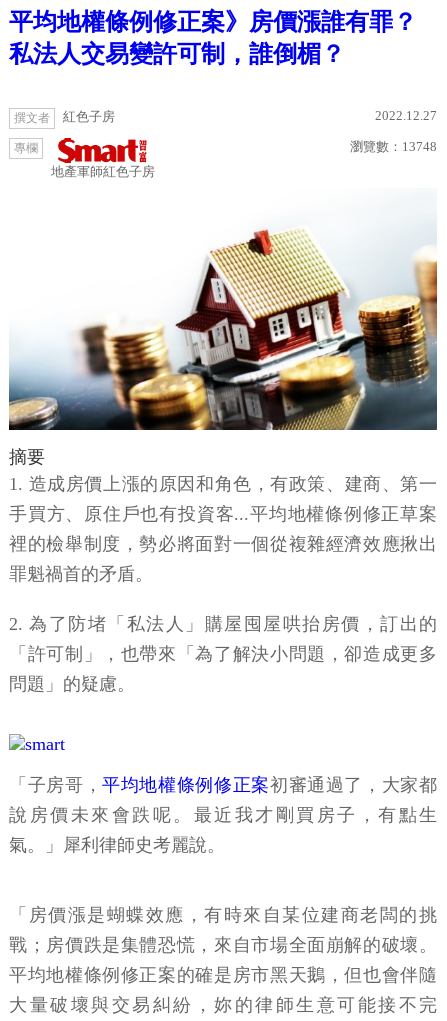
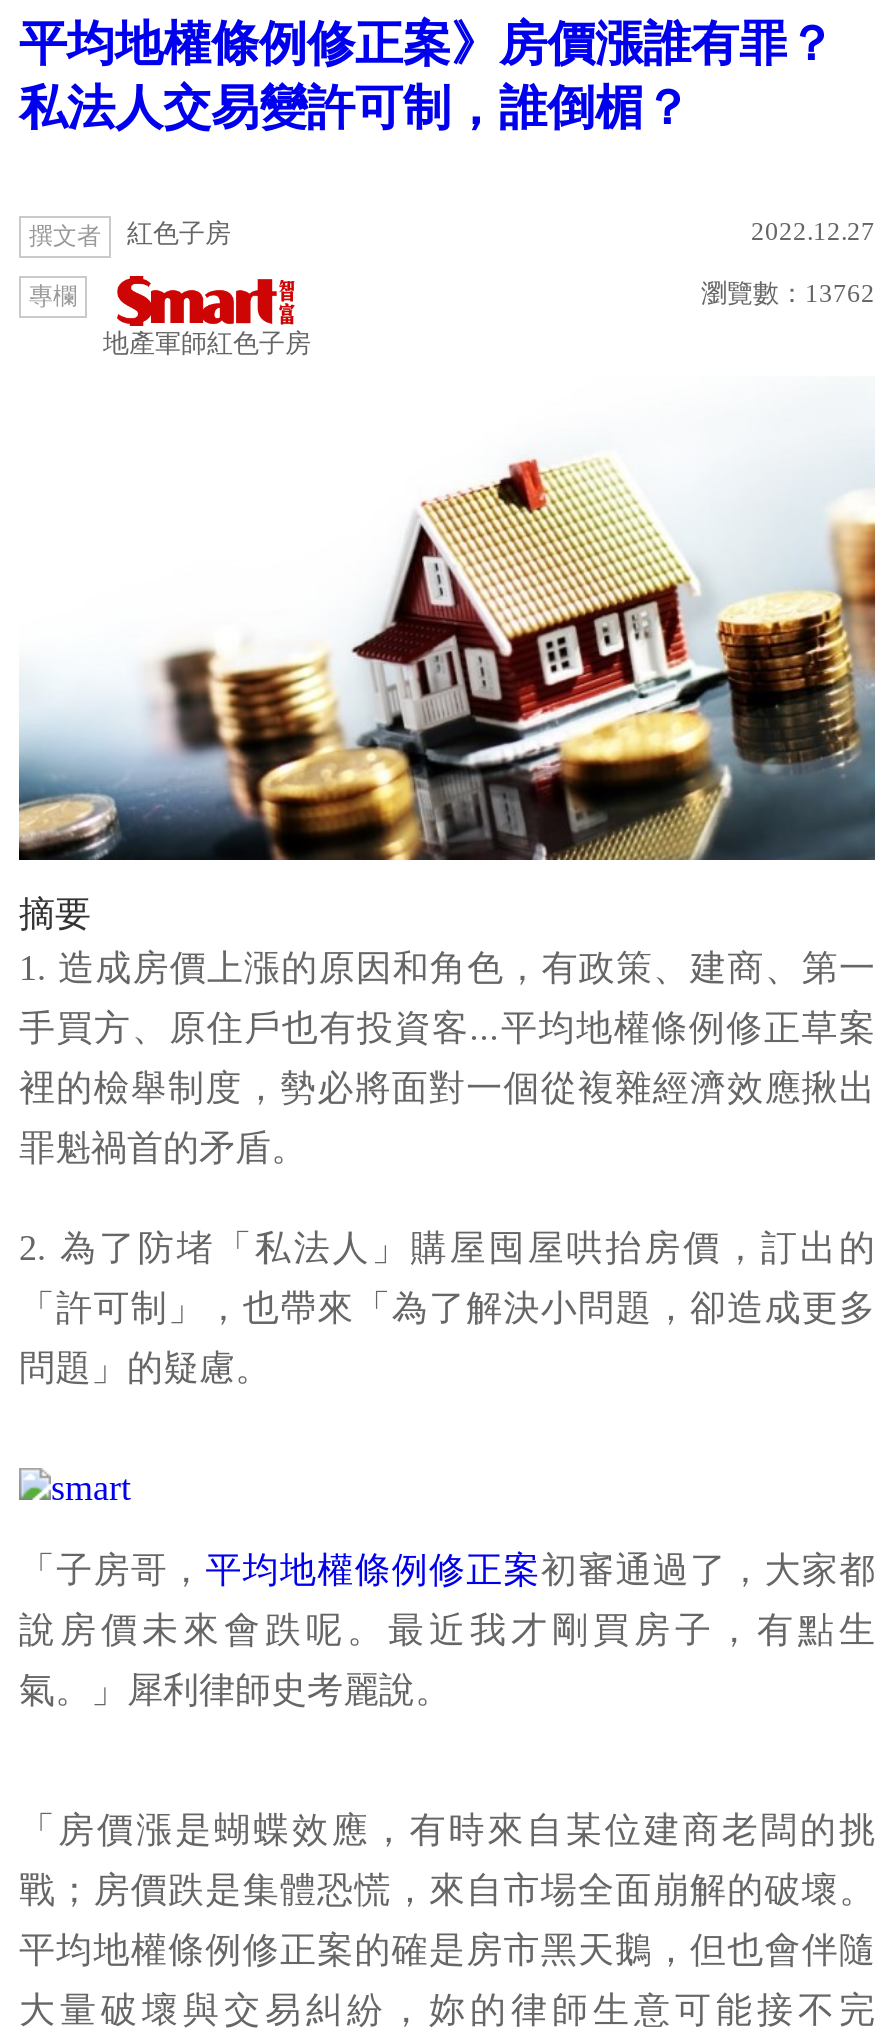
- 瀏覽數：13748
+ 瀏覽數：13762
